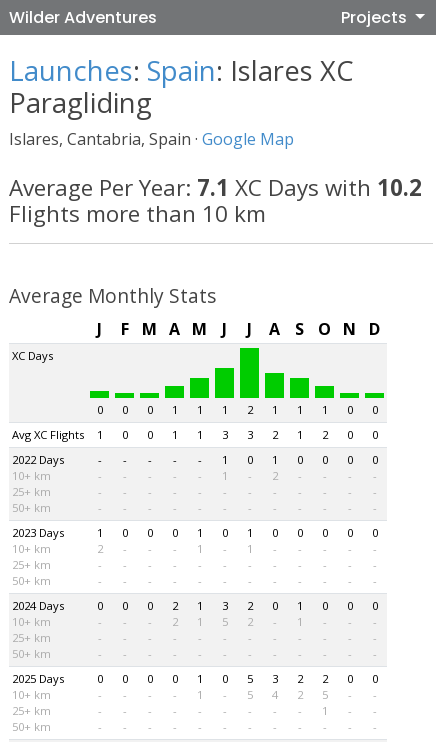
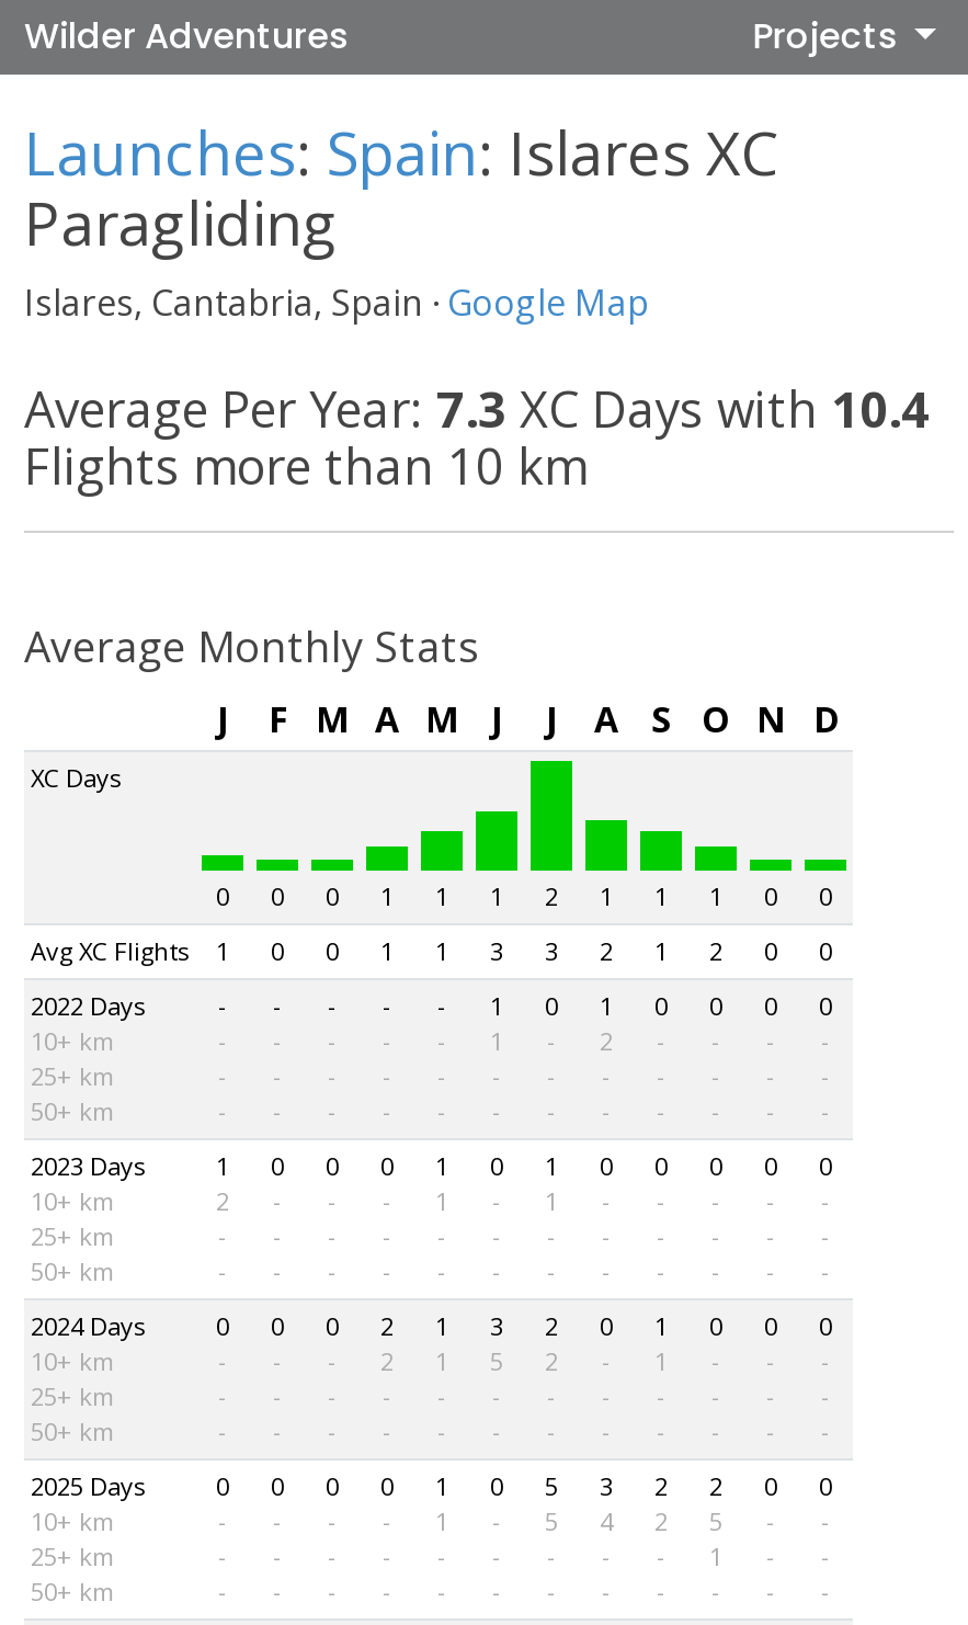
- Average Per Year: 7.1 XC Days with 10.2
+ Average Per Year: 7.3 XC Days with 10.4
